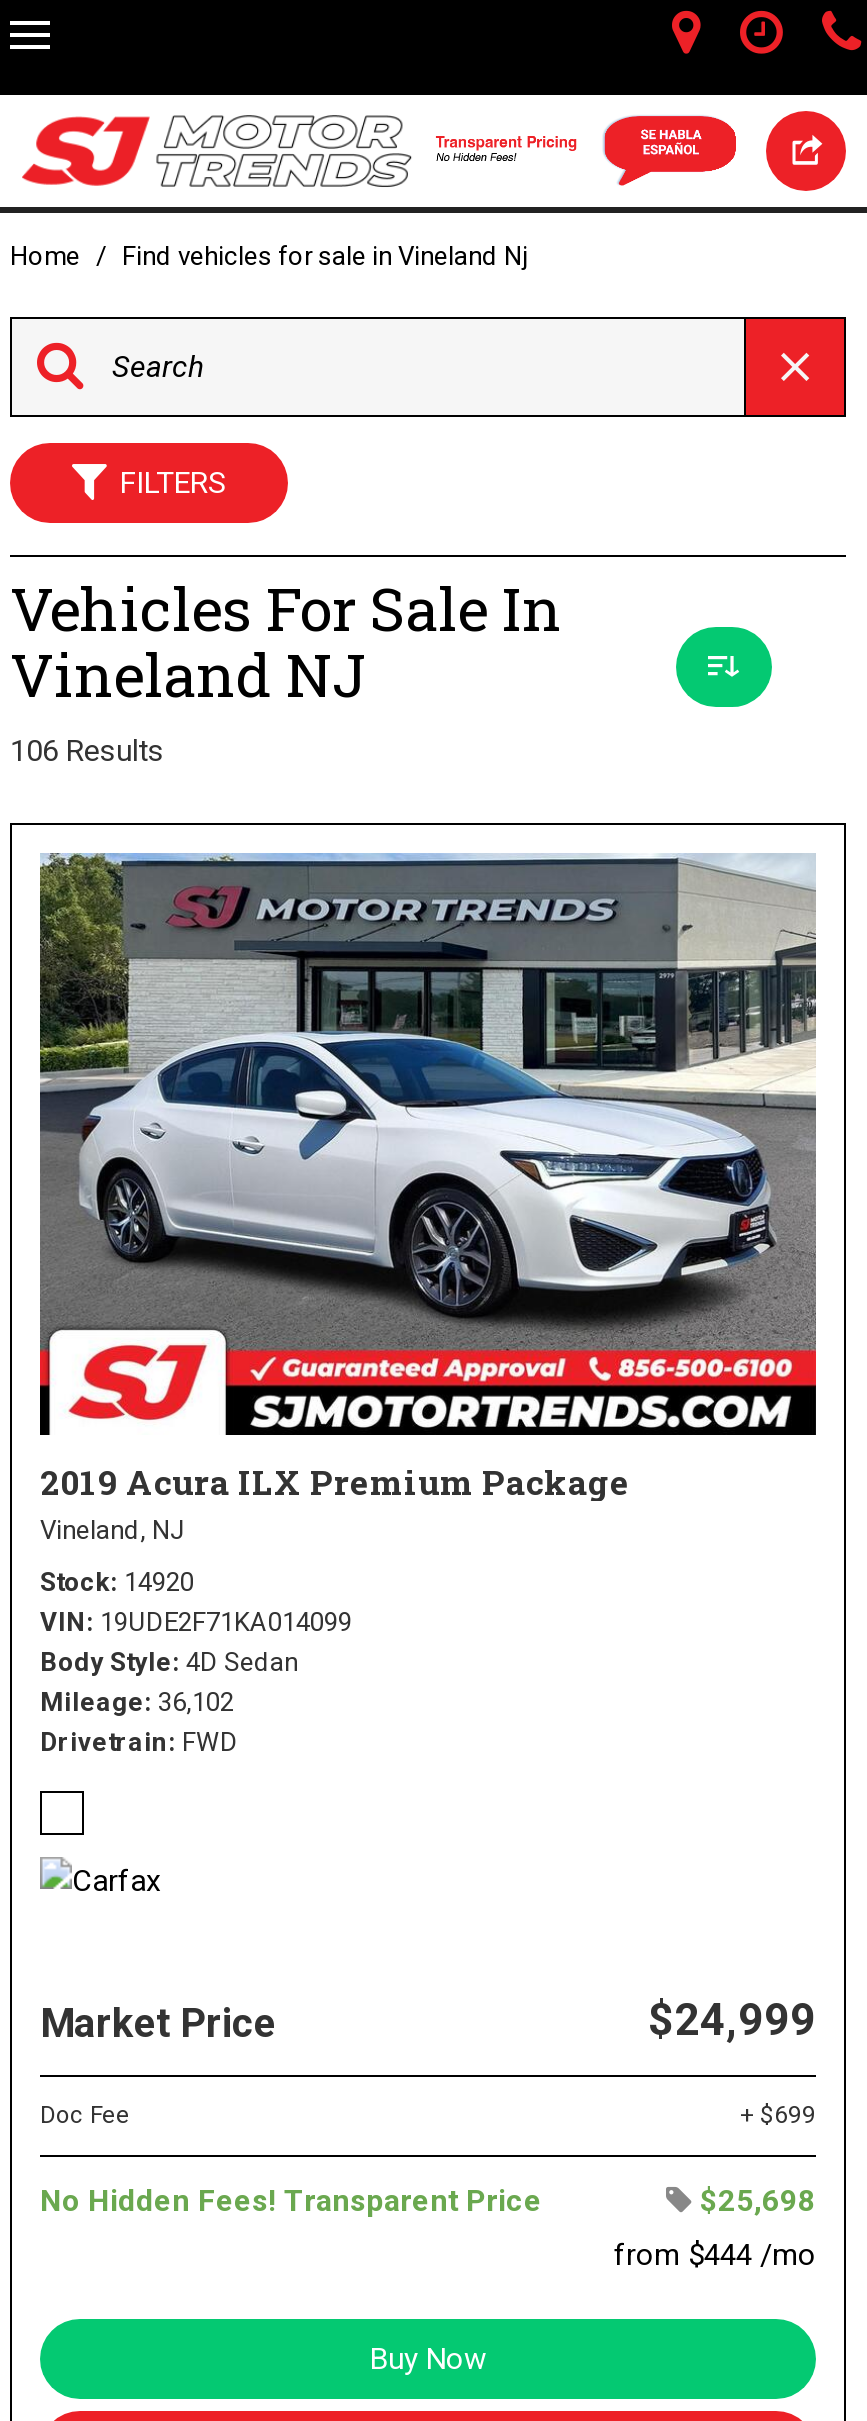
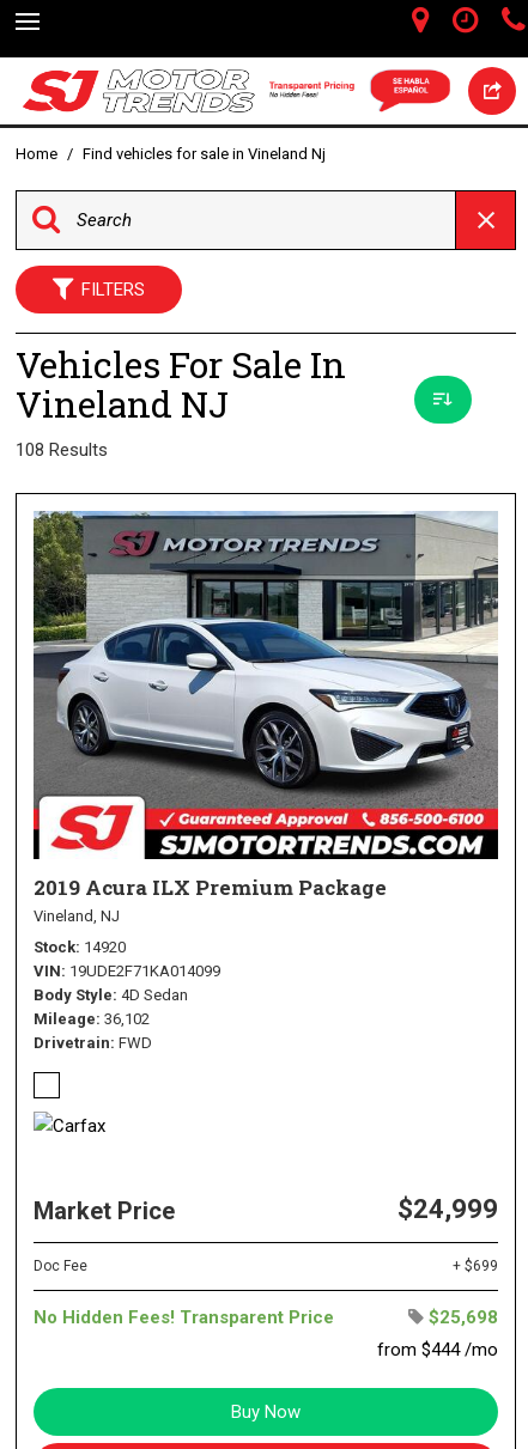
- 106 Results
+ 108 Results
